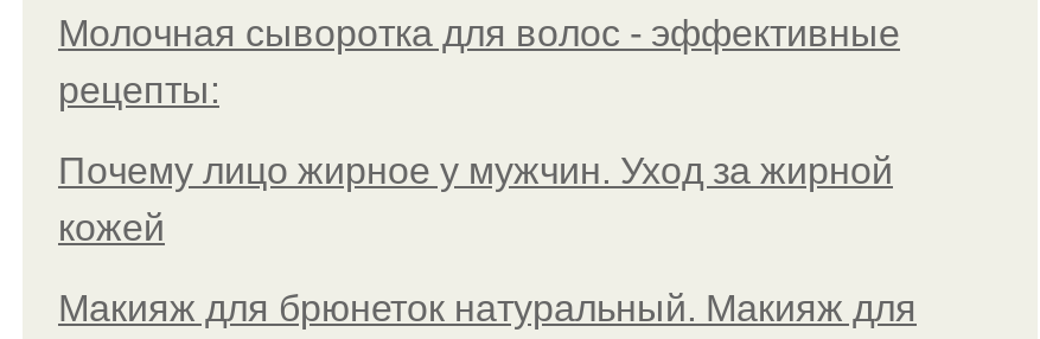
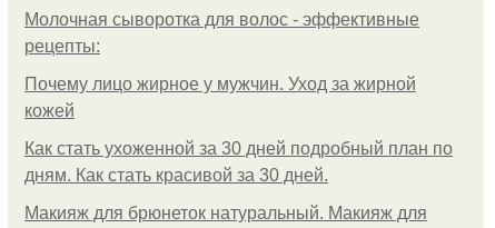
+ Как стать ухоженной за 30 дней подробный план по
+ дням. Как стать красивой за 30 дней.
